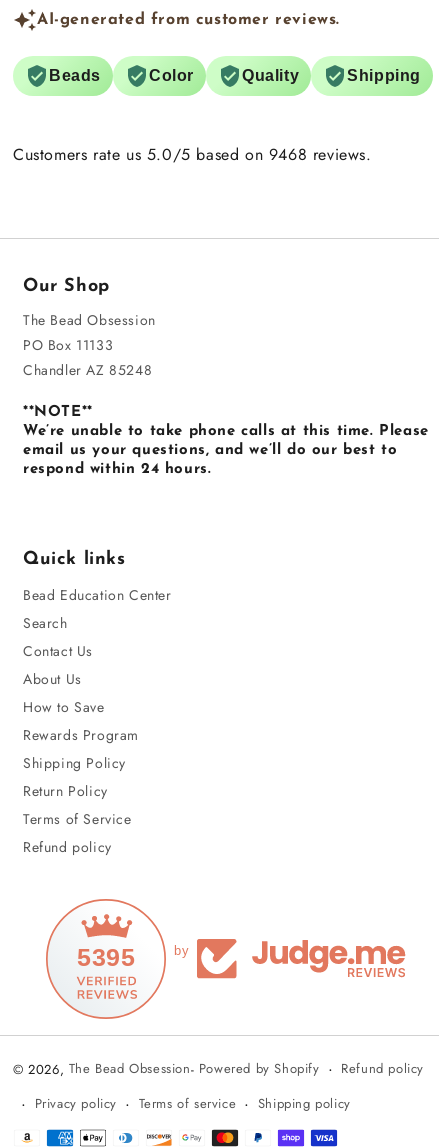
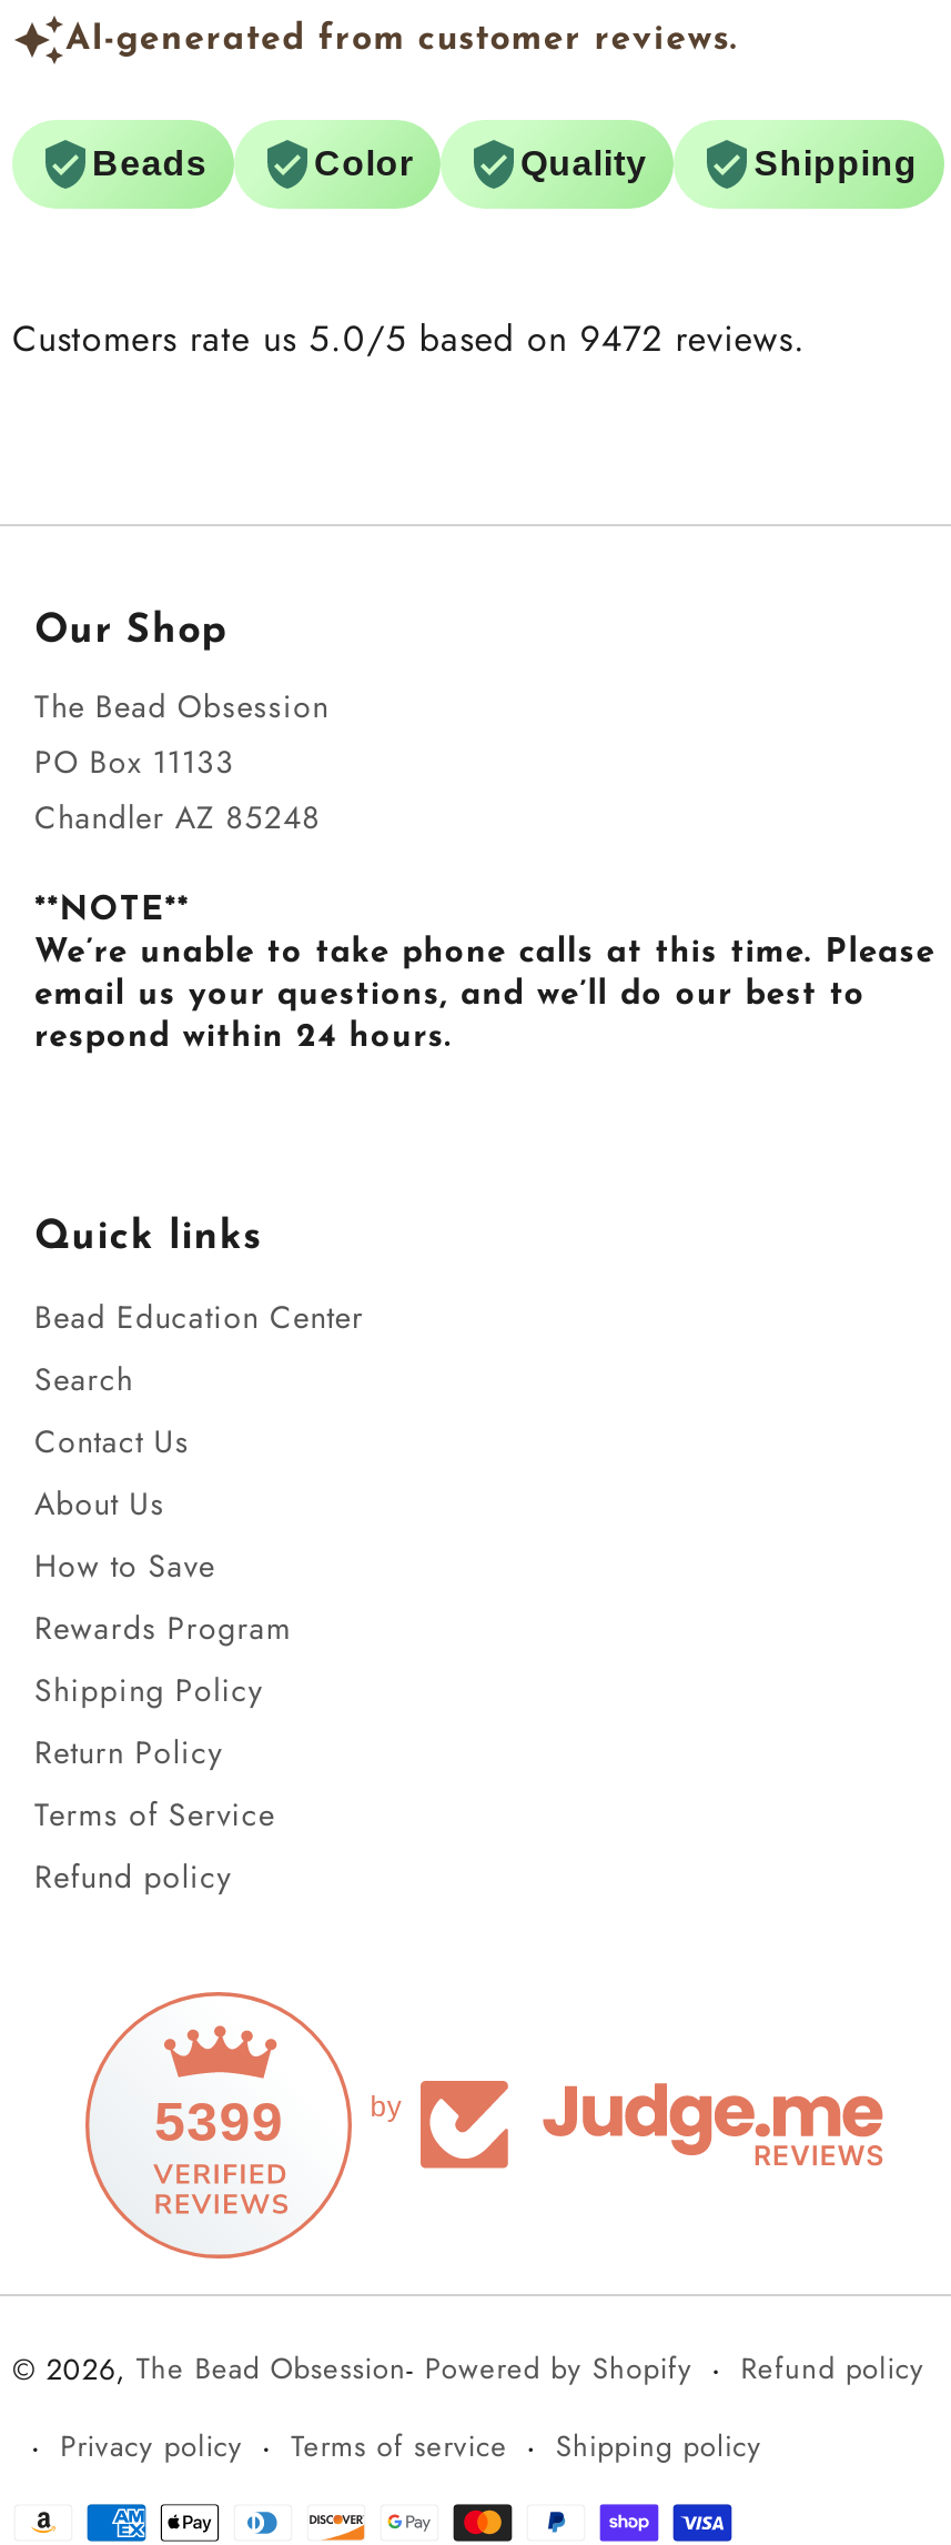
- Customers rate us 5.0/5 based on 9468 reviews.
+ Customers rate us 5.0/5 based on 9472 reviews.

- 5395
+ 5399
